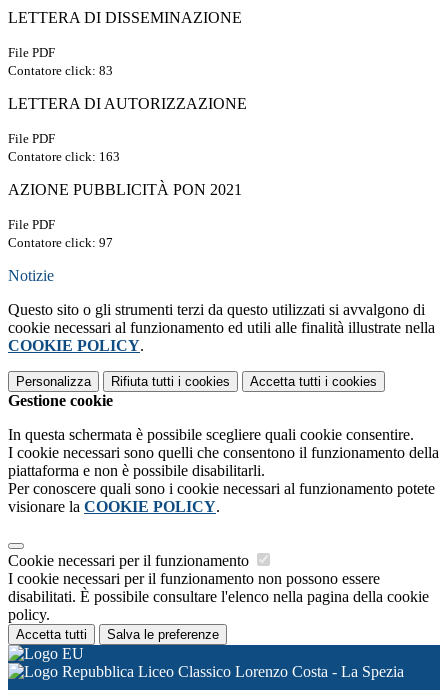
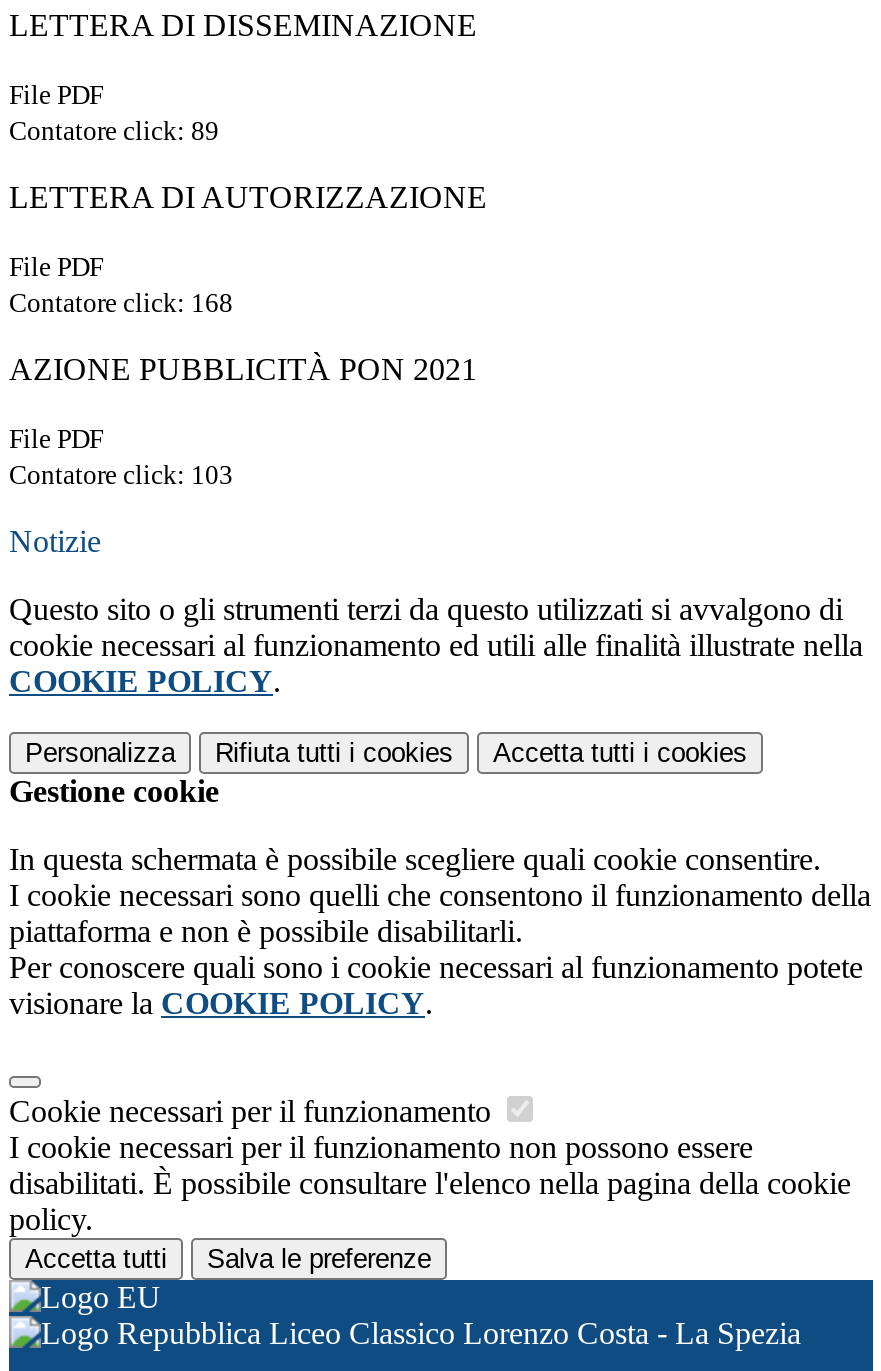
- Contatore click: 83
+ Contatore click: 89

- Contatore click: 163
+ Contatore click: 168

- Contatore click: 97
+ Contatore click: 103
